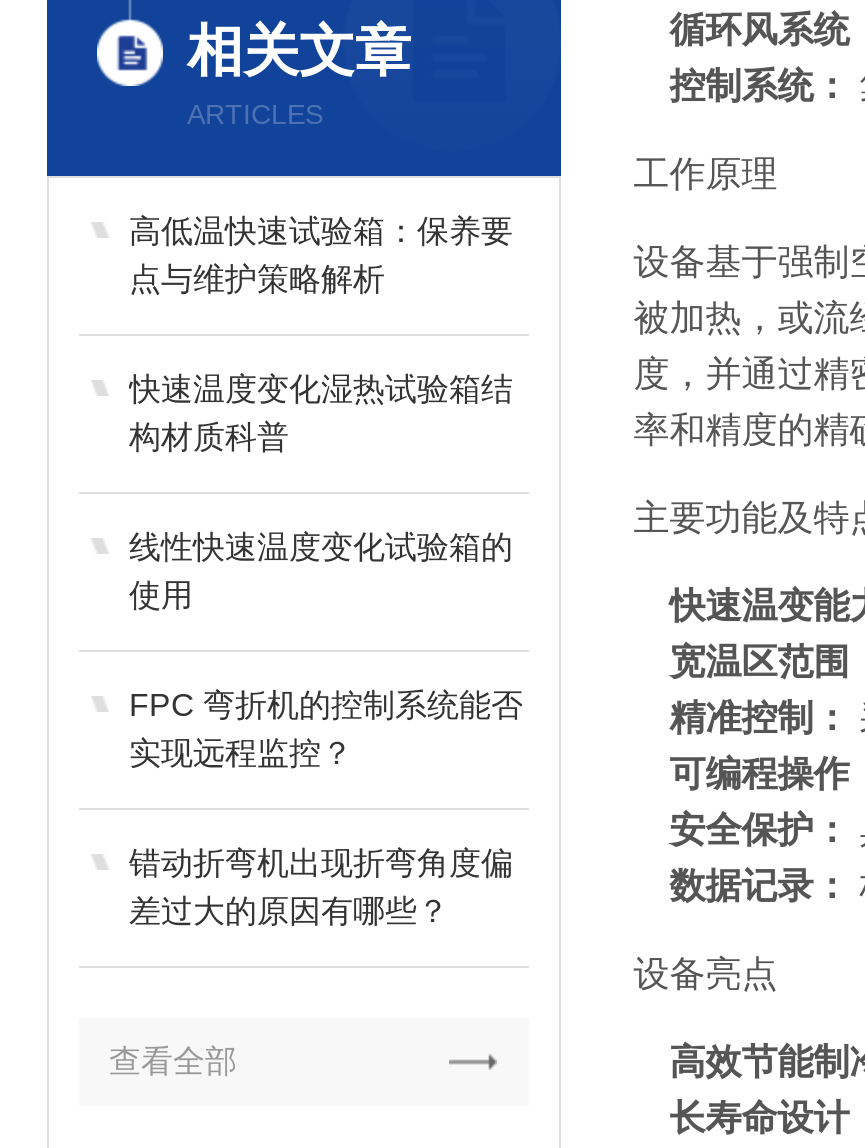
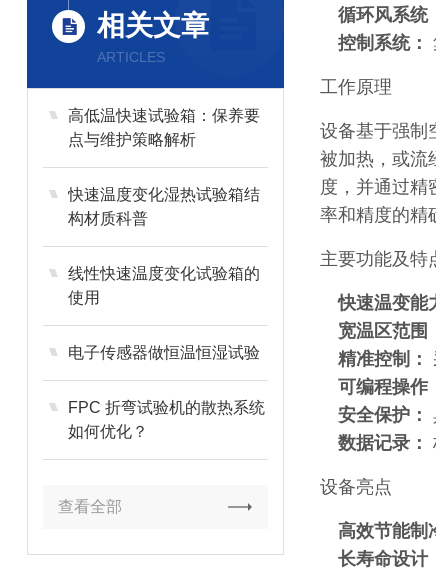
- FPC 弯折机的控制系统能否
- 实现远程监控？
+ 电子传感器做恒温恒湿试验

- 错动折弯机出现折弯角度偏
- 差过大的原因有哪些？
+ FPC 折弯试验机的散热系统
+ 如何优化？

moved up: 查看全部
